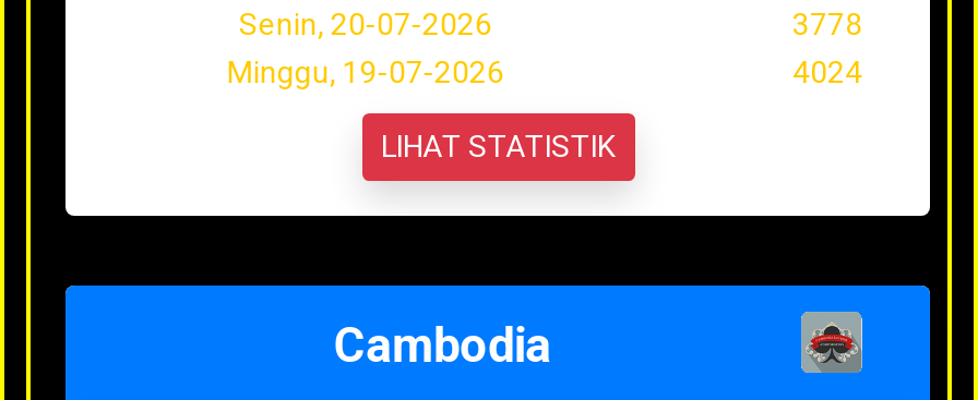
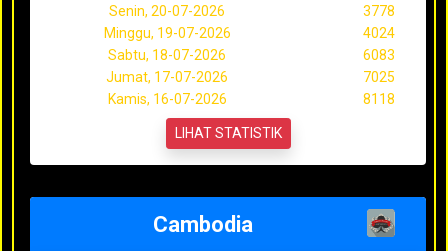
+ Sabtu, 18-07-2026
+ 6083
+ Jumat, 17-07-2026
+ 7025
+ Kamis, 16-07-2026
+ 8118
